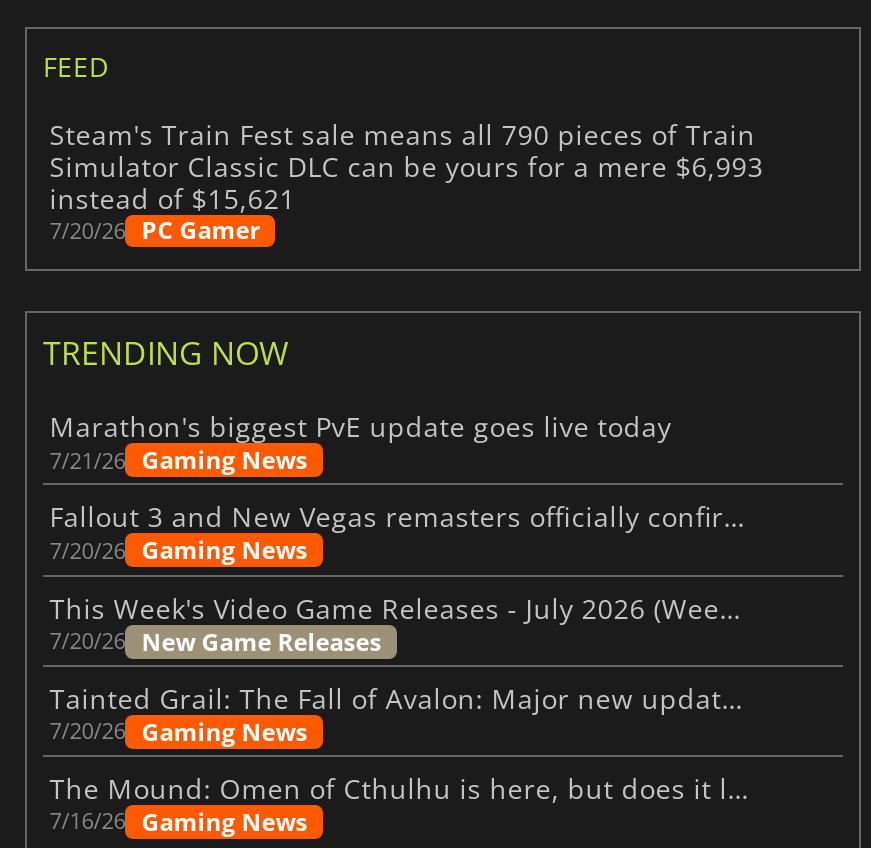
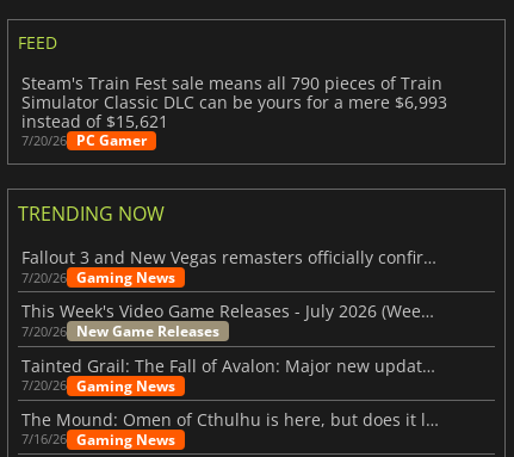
- Marathon's biggest PvE update goes live today
- 7/21/26 Gaming News
